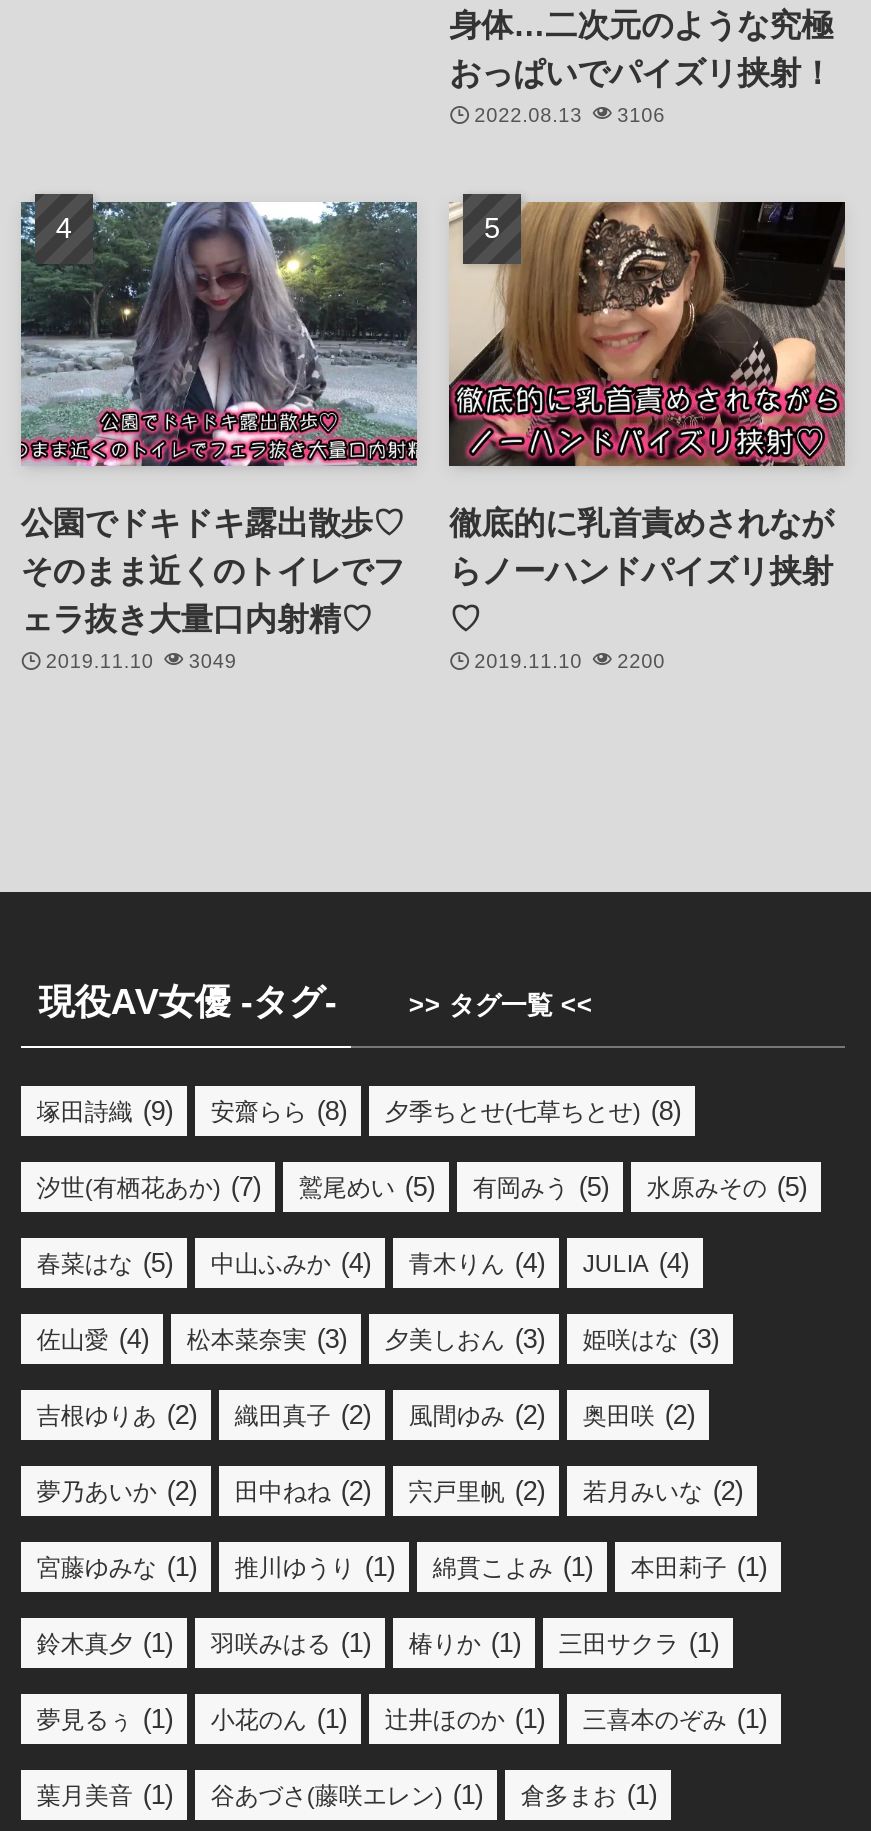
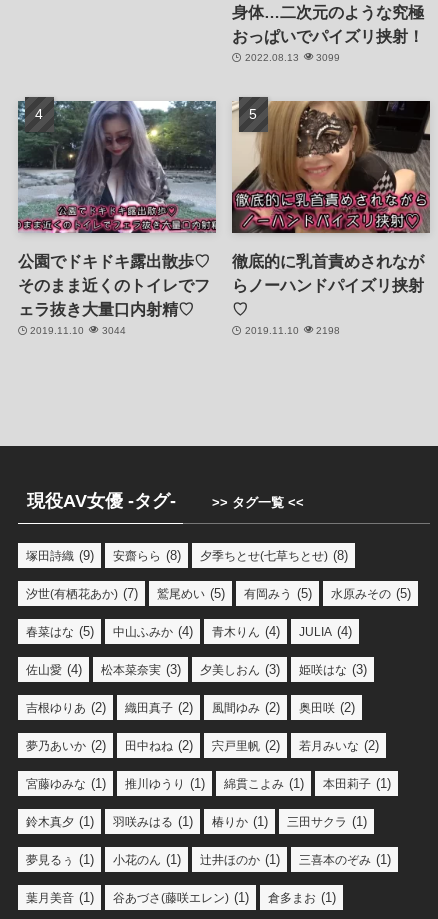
- 2022.08.13 3106
+ 2022.08.13 3099

- 2019.11.10 3049
+ 2019.11.10 3044

- 2019.11.10 2200
+ 2019.11.10 2198
